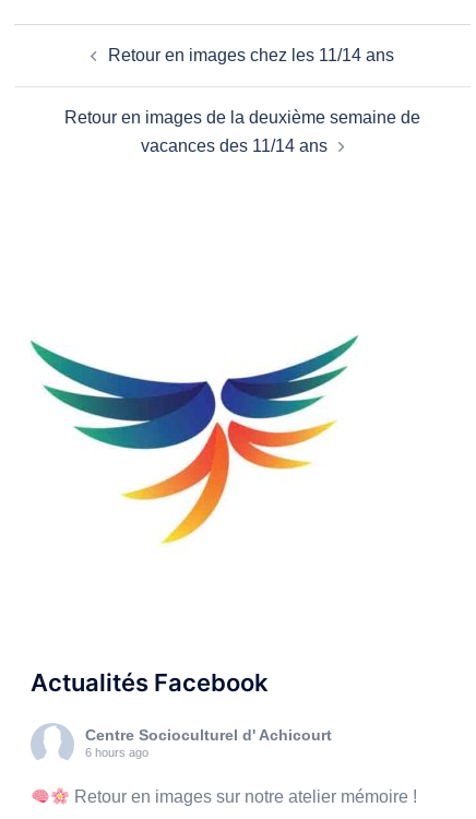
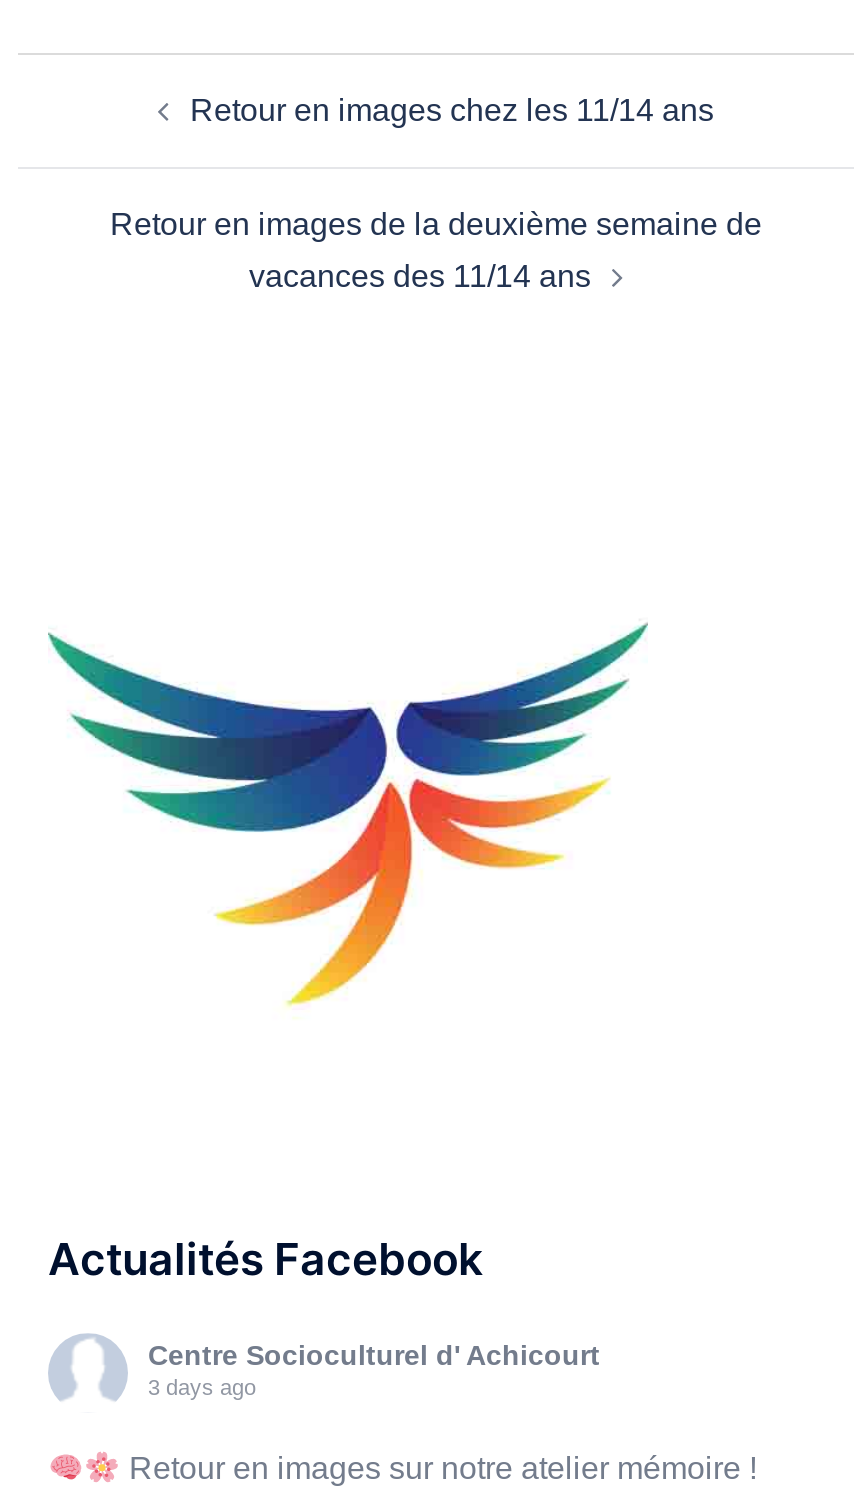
- 6 hours ago
+ 3 days ago
